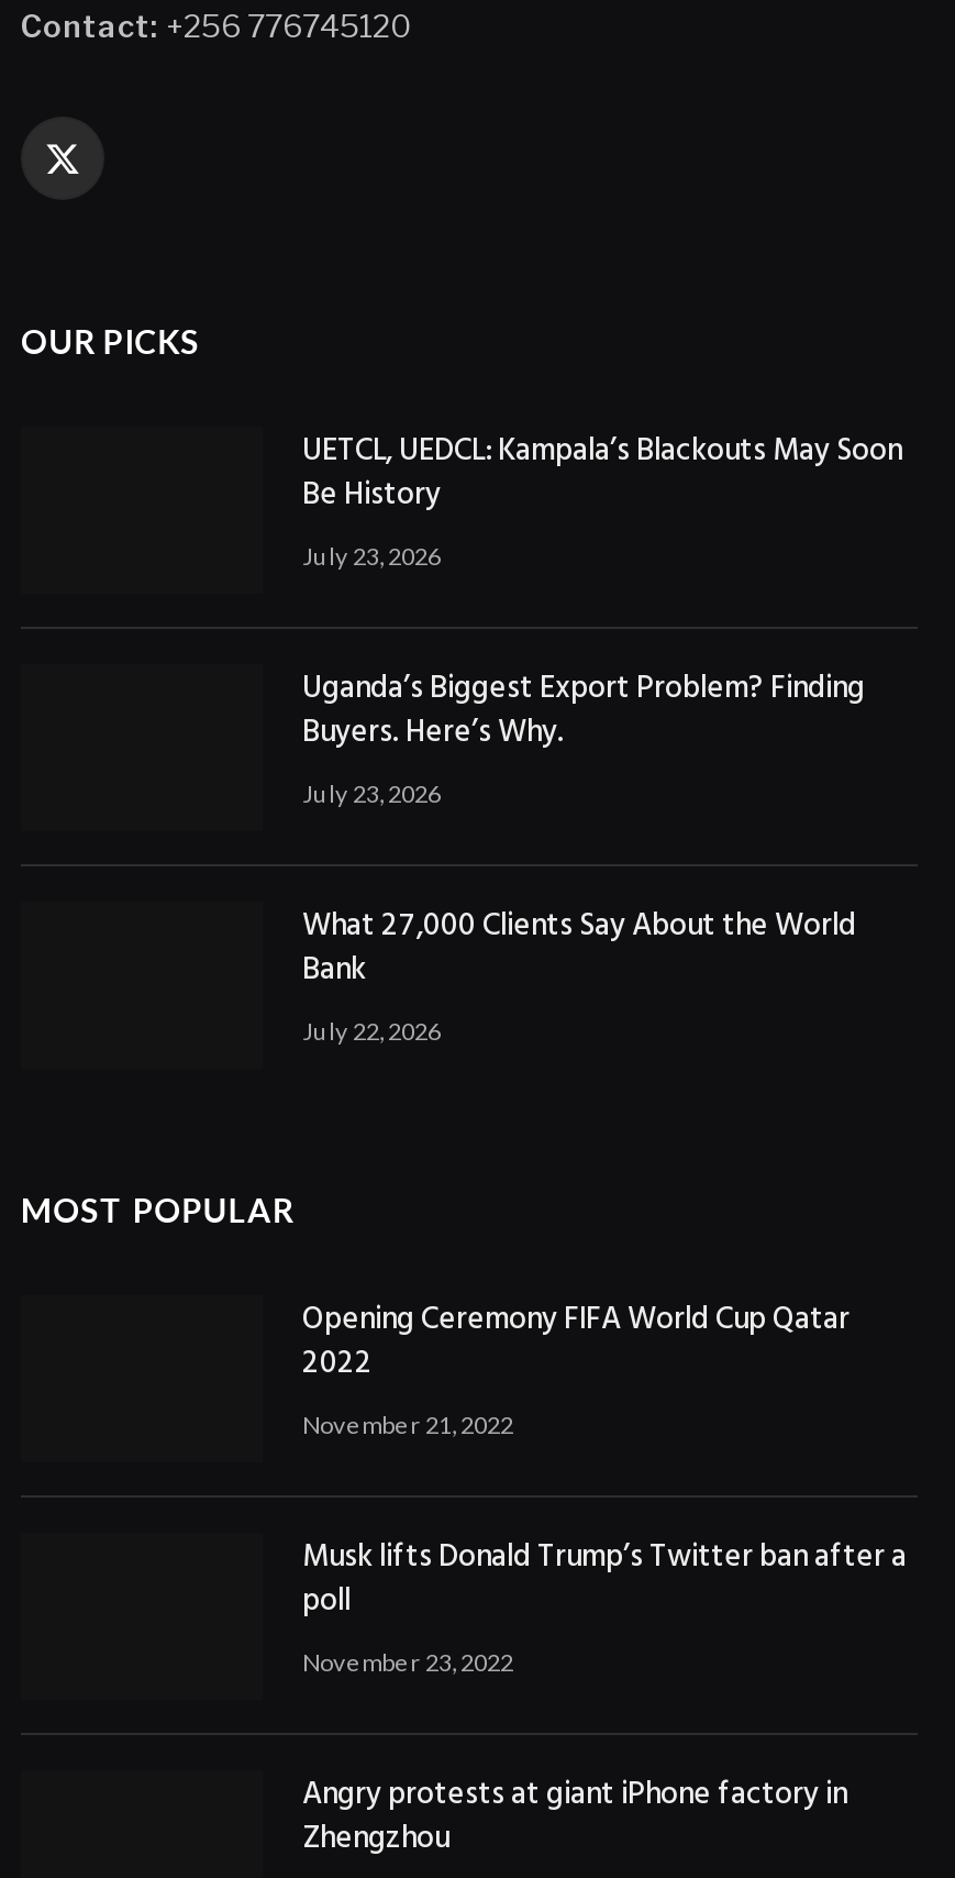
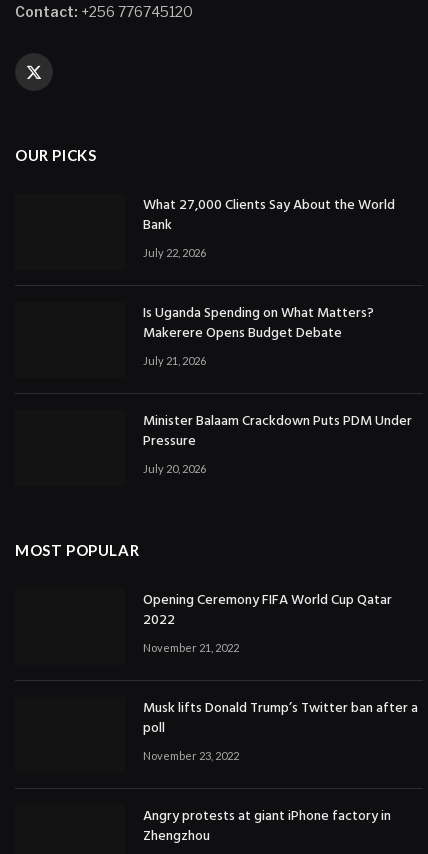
- UETCL, UEDCL: Kampala’s Blackouts May Soon
- Be History
- July 23, 2026
- Uganda’s Biggest Export Problem? Finding
- Buyers. Here’s Why.
- July 23, 2026

moved up: What 27,000 Clients Say About the World | Bank | July 22, 2026

+ Is Uganda Spending on What Matters?
+ Makerere Opens Budget Debate
+ July 21, 2026
+ Minister Balaam Crackdown Puts PDM Under
+ Pressure
+ July 20, 2026
